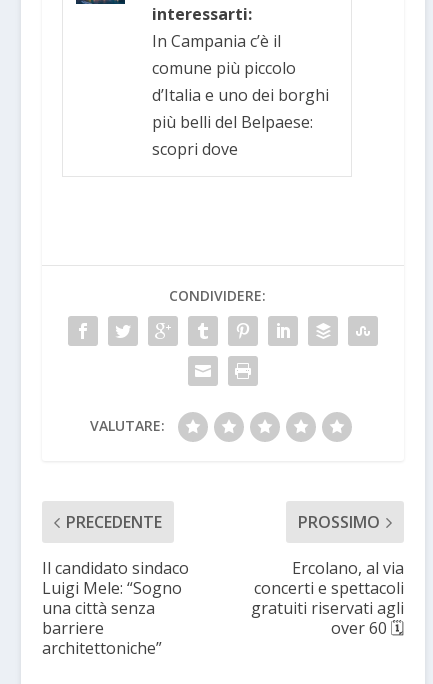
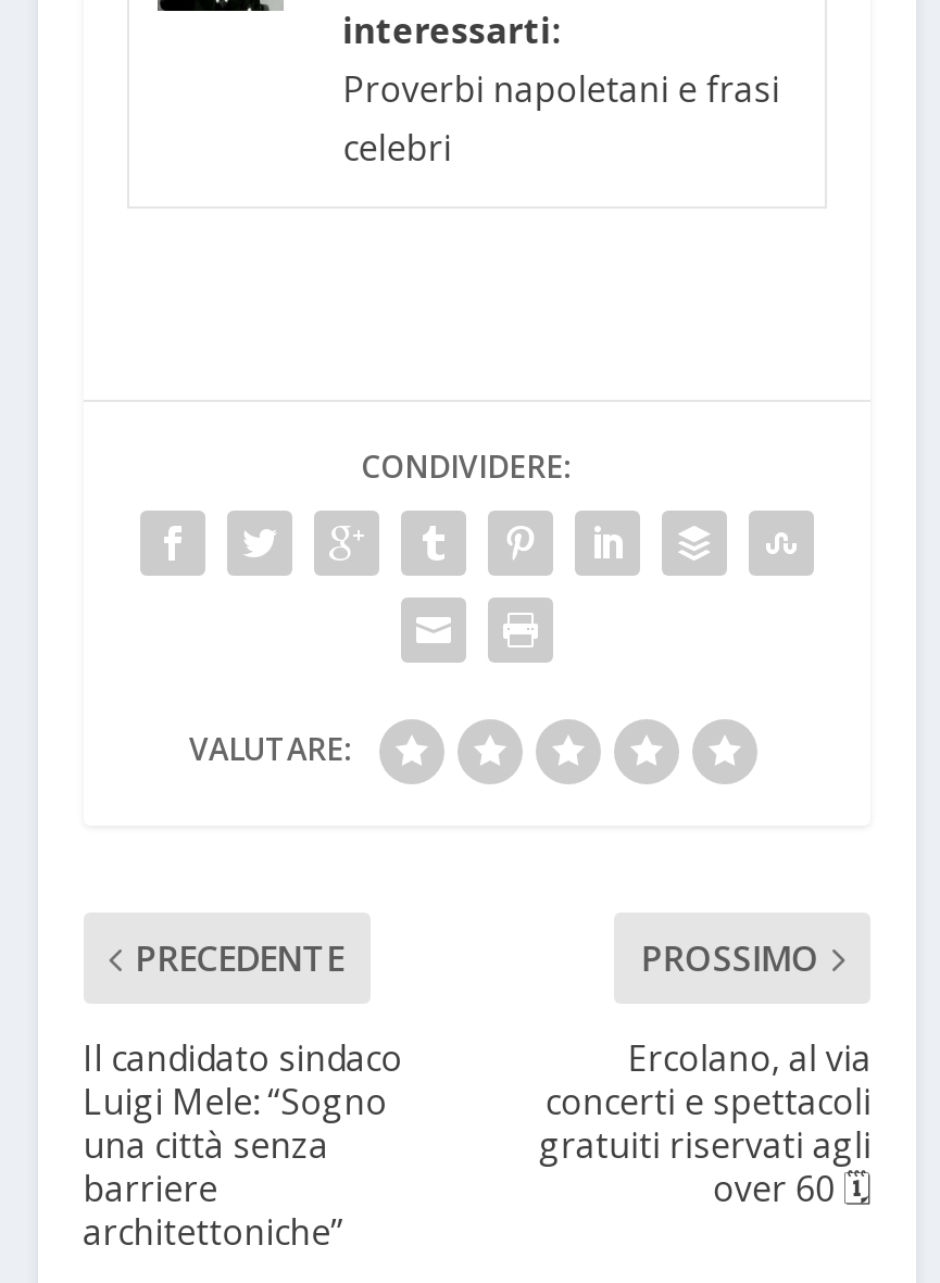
- In Campania c’è il
- comune più piccolo
- d’Italia e uno dei borghi
- più belli del Belpaese:
- scopri dove
+ Proverbi napoletani e frasi
+ celebri
